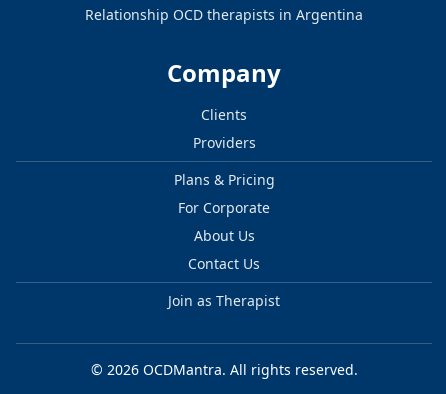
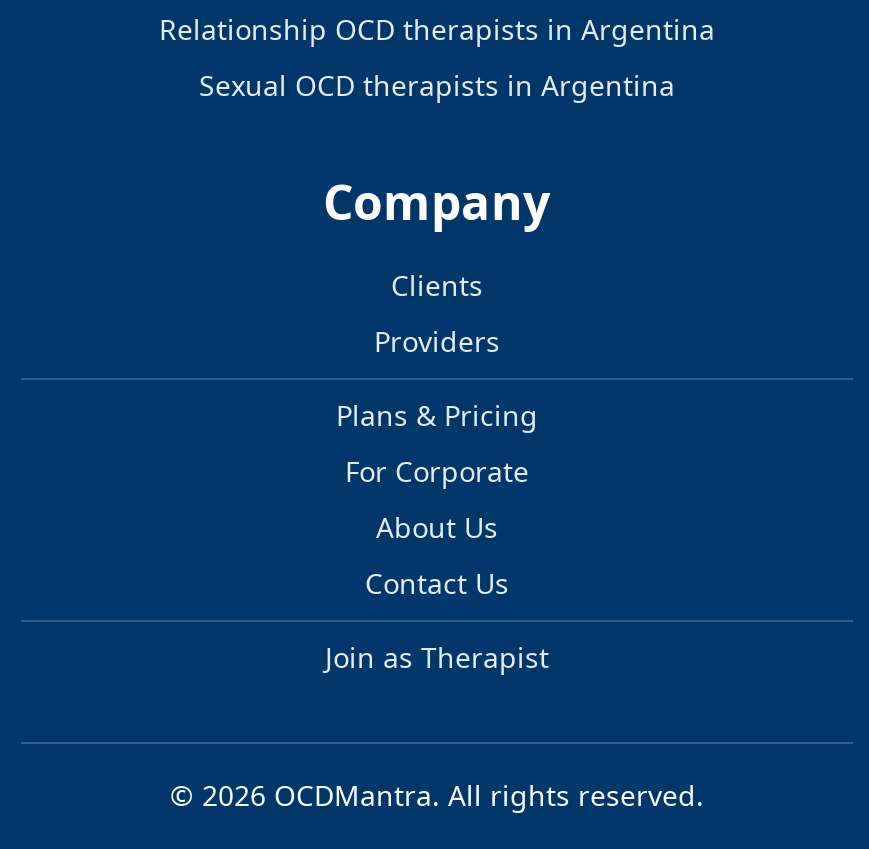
+ Sexual OCD therapists in Argentina
